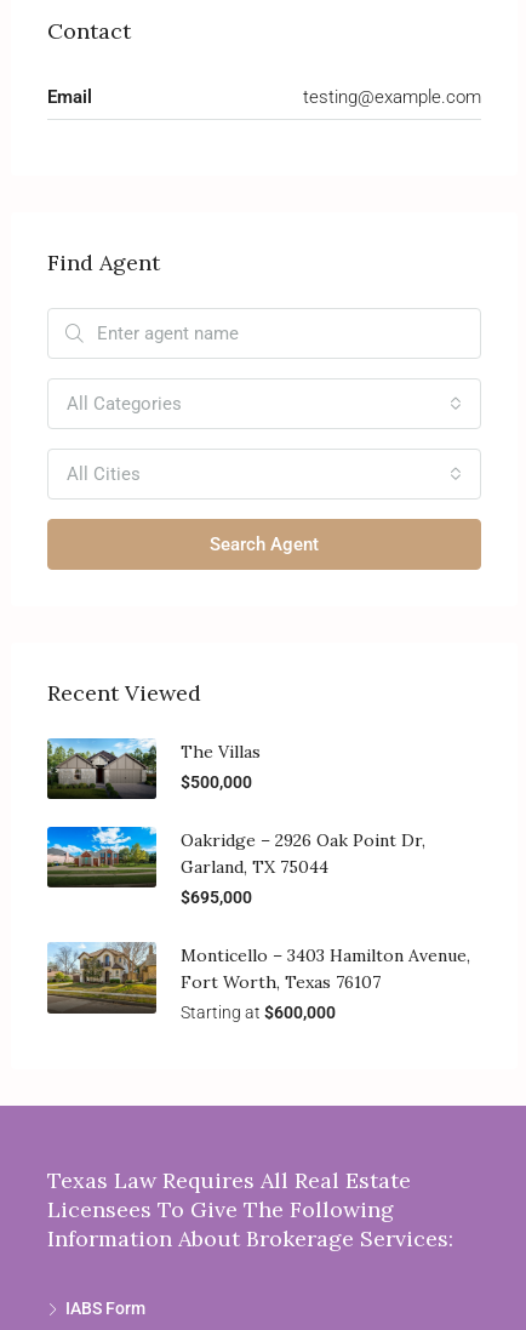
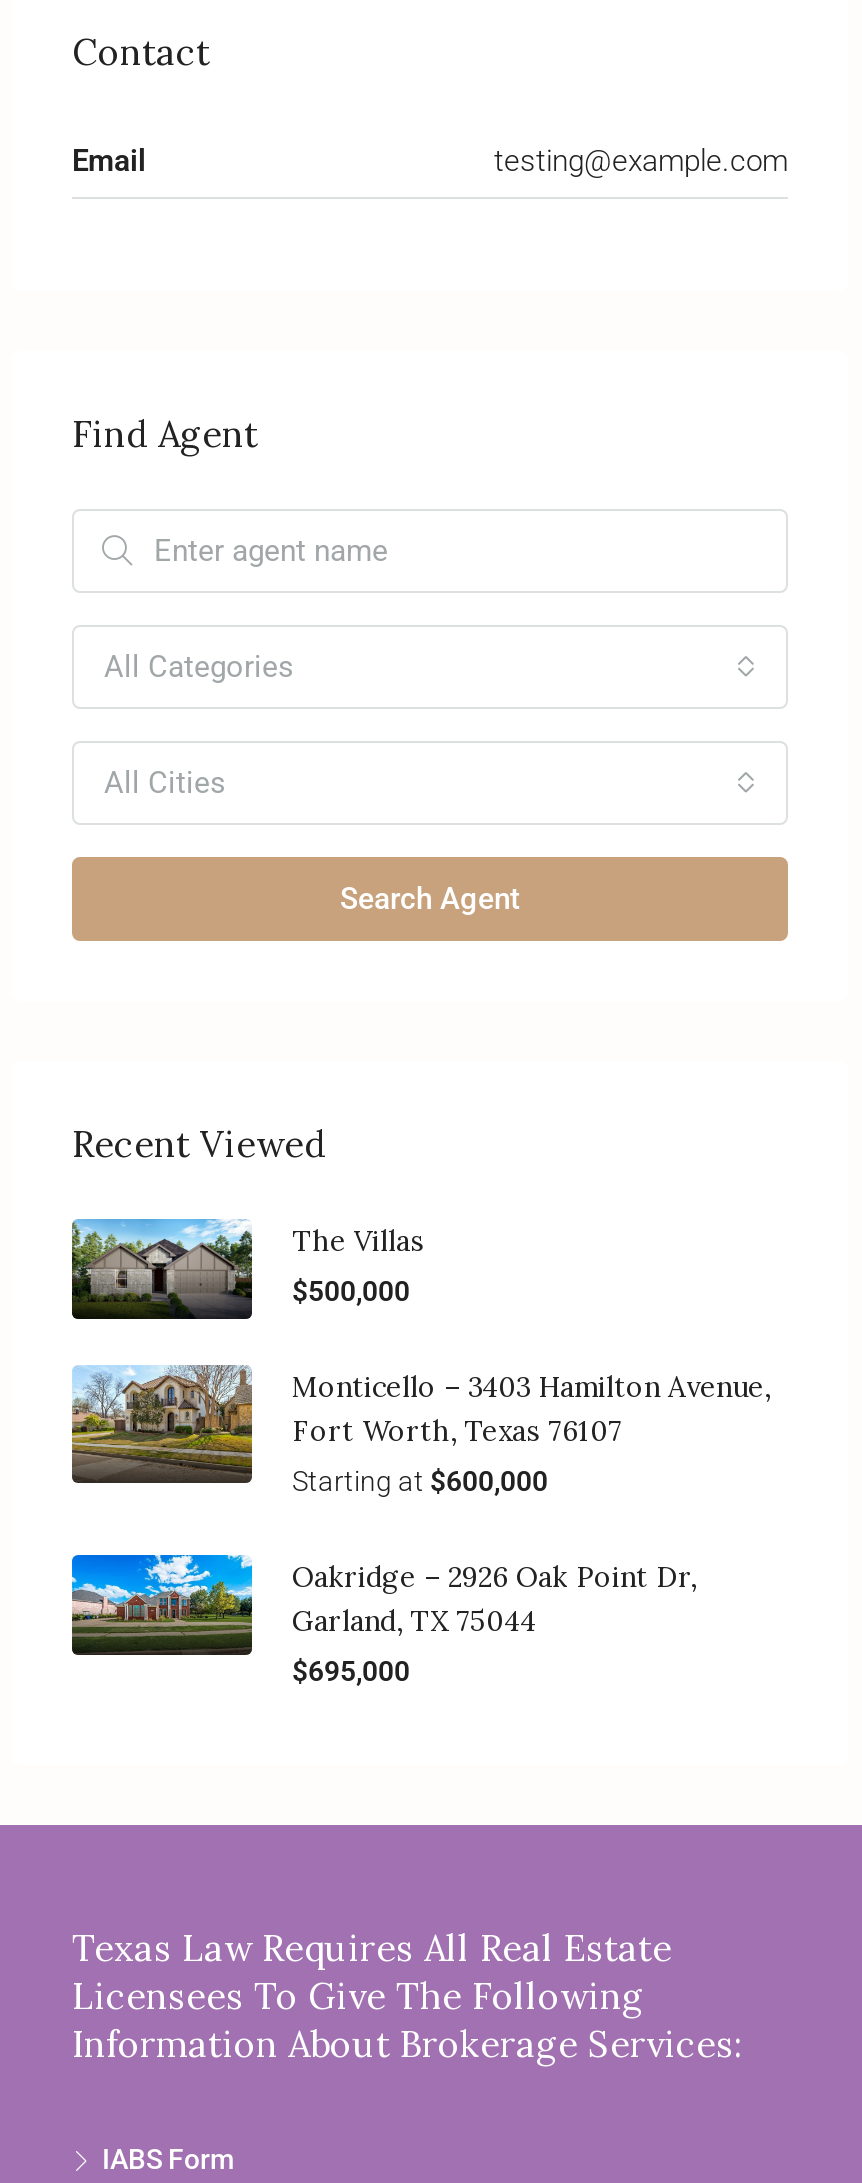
moved down: [image] | Oakridge – 2926 Oak Point Dr, | Garland, TX 75044 | $695,000

moved up: [image] | Monticello – 3403 Hamilton Avenue, | Fort Worth, Texas 76107 | Starting at $600,000
